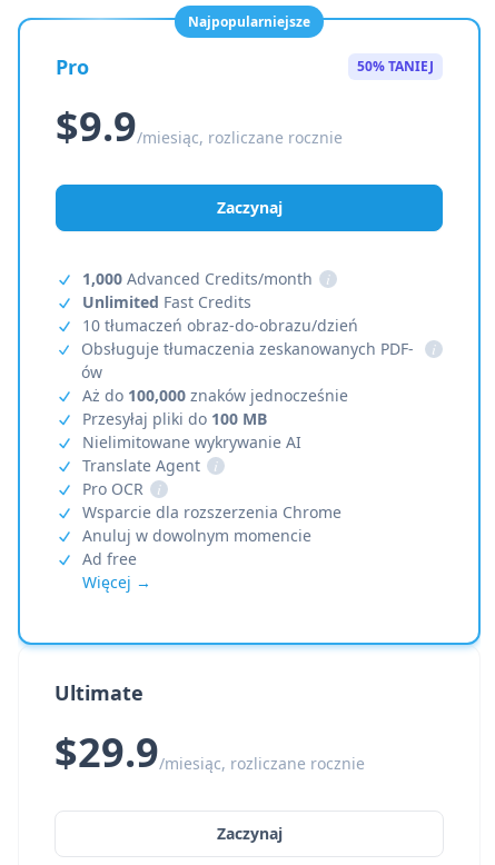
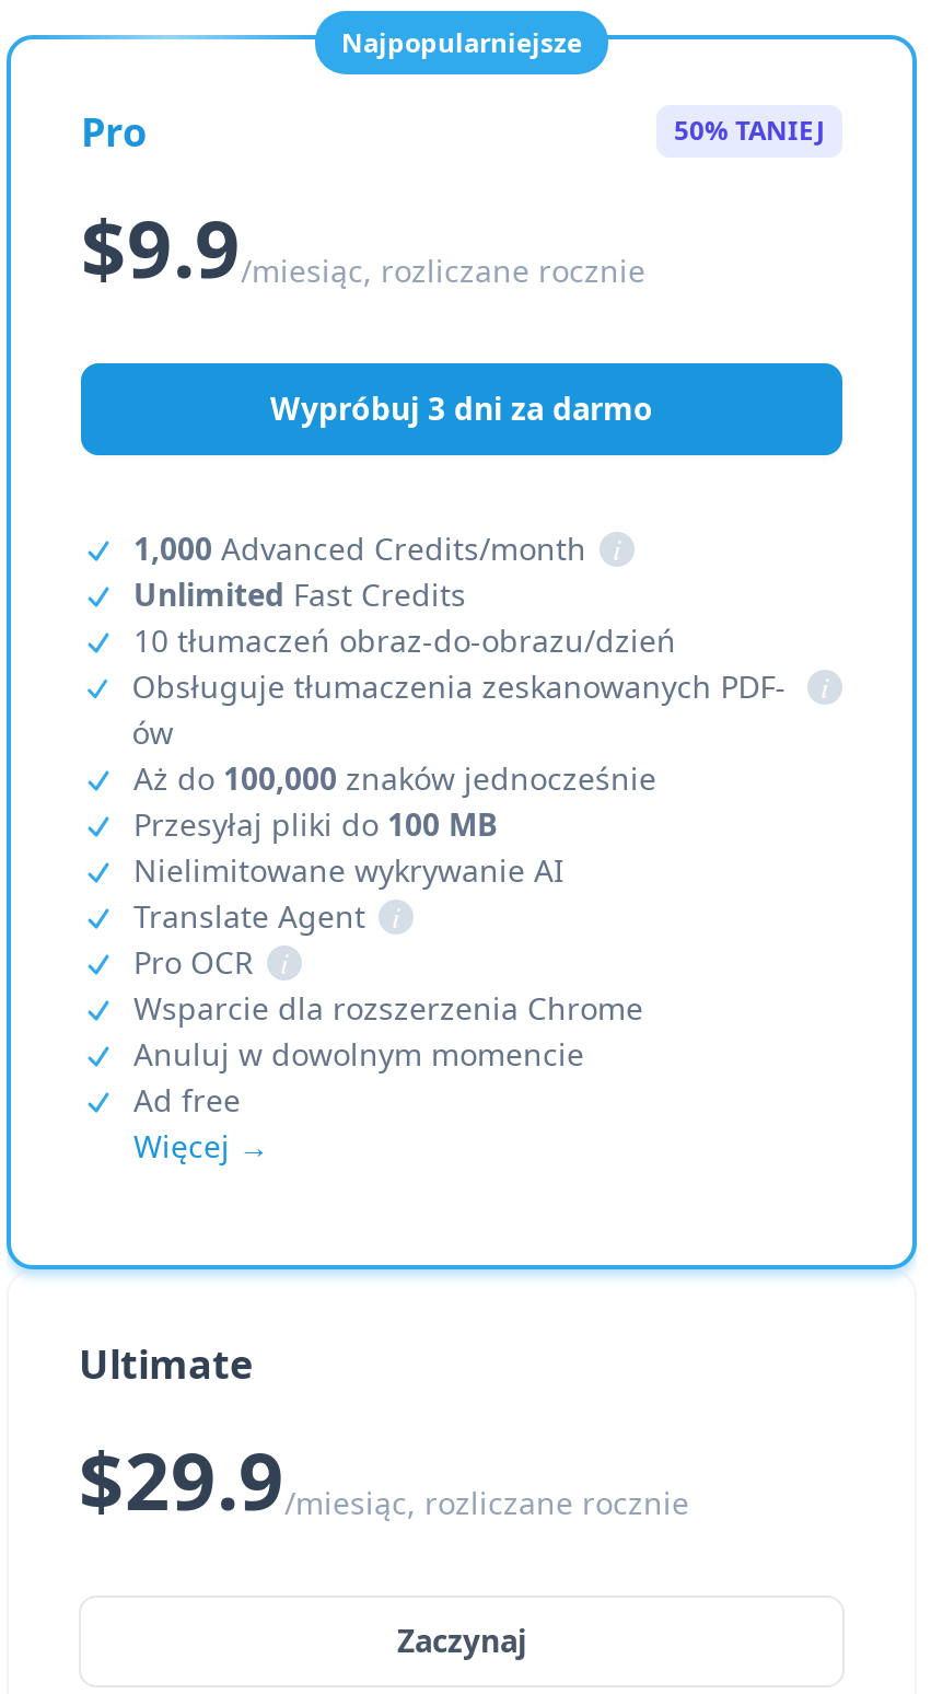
- Zaczynaj
+ Wypróbuj 3 dni za darmo
